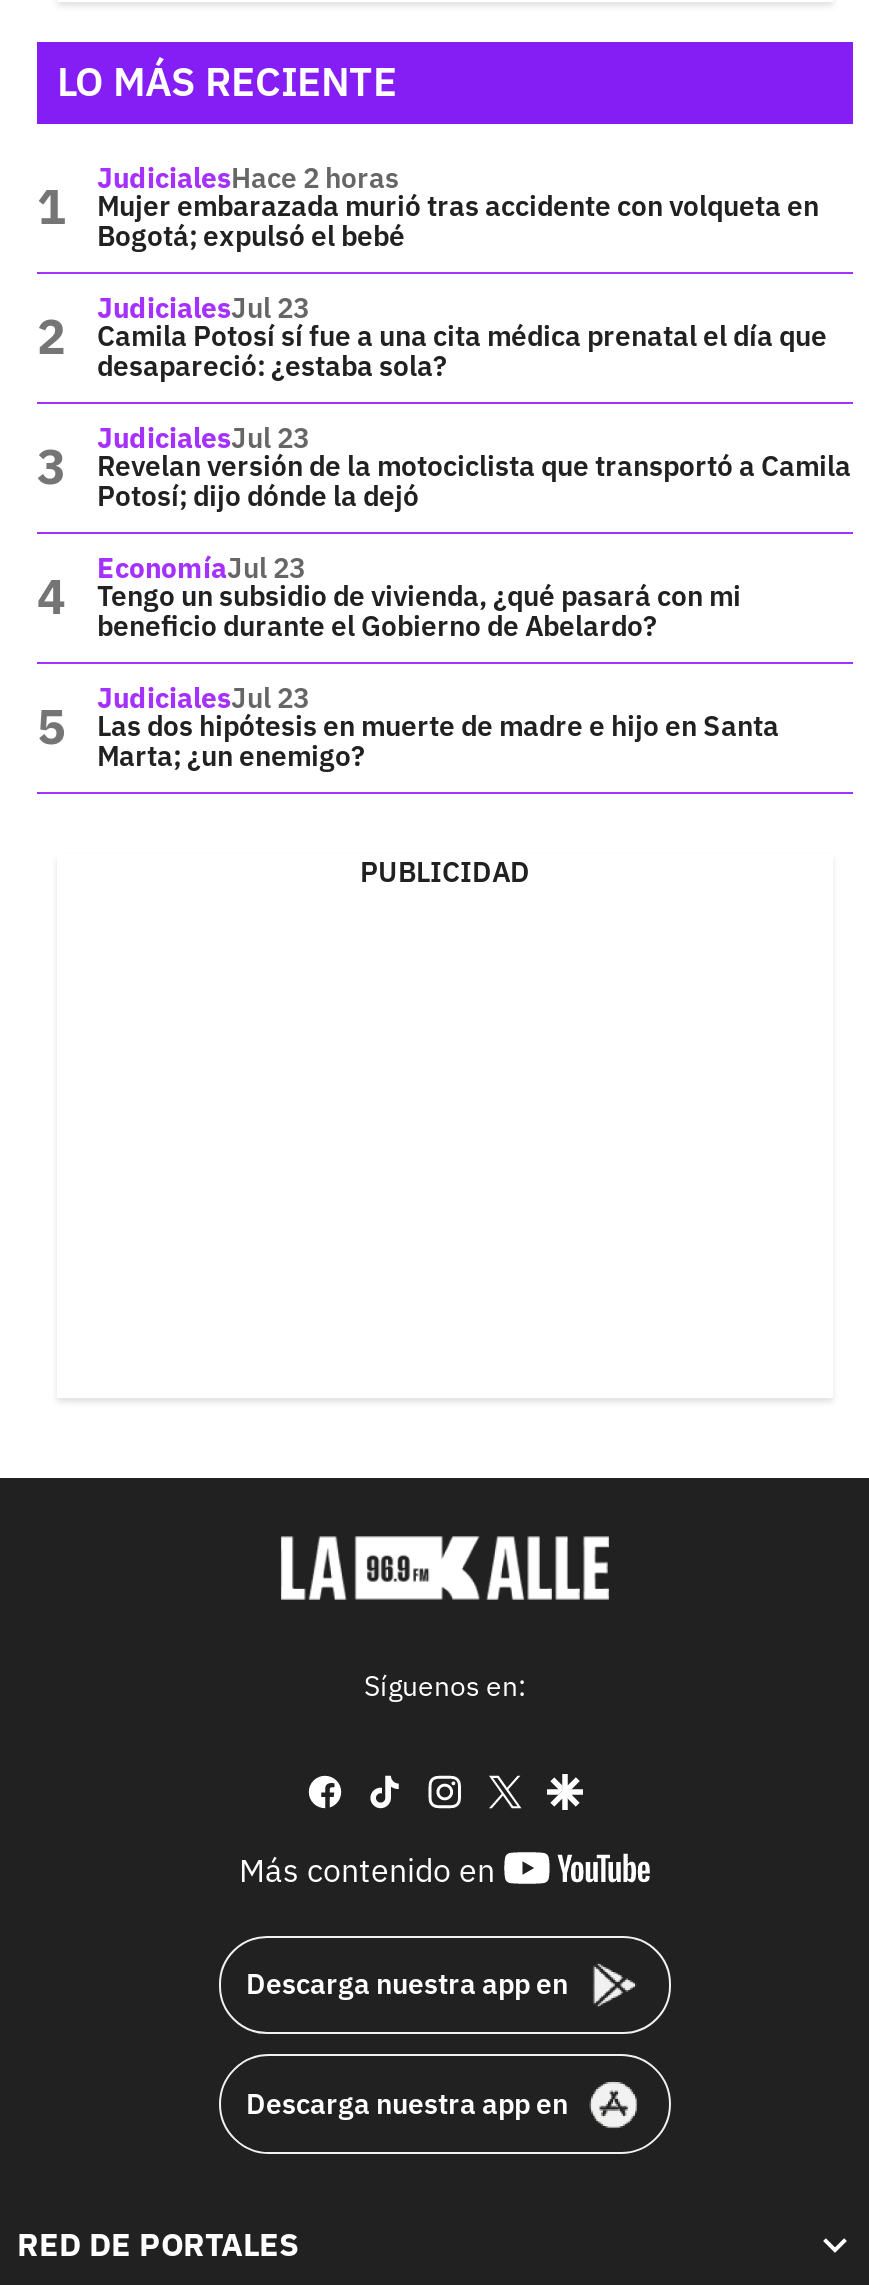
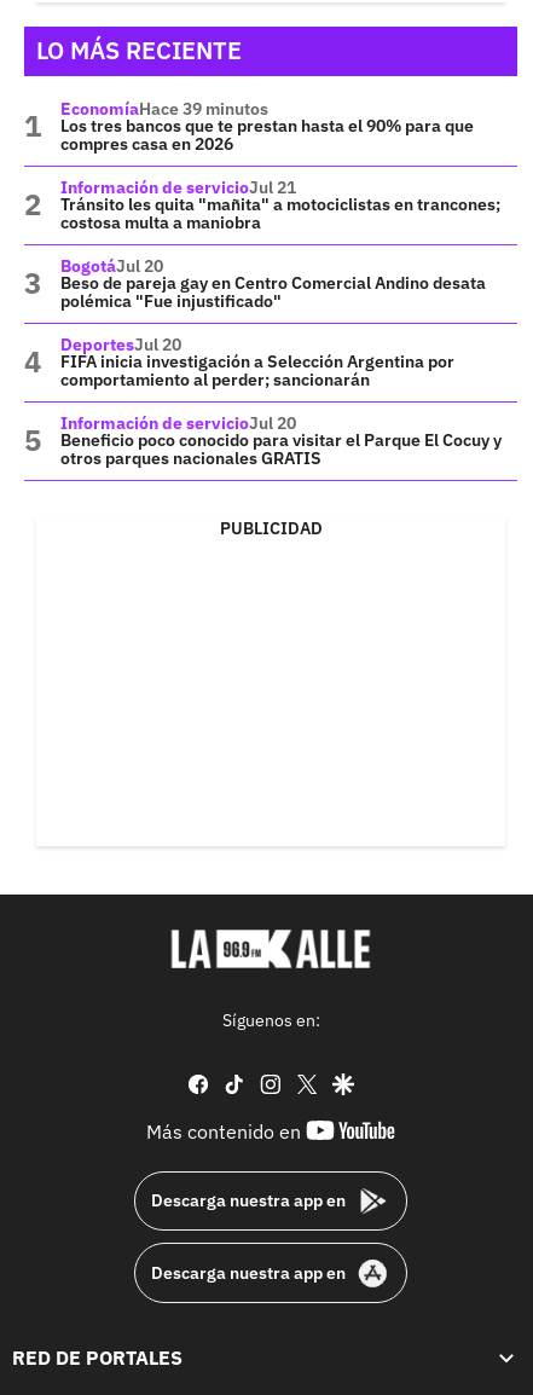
- JudicialesHace 2 horas
- Mujer embarazada murió tras accidente con volqueta en
- Bogotá; expulsó el bebé
+ EconomíaHace 39 minutos
+ Los tres bancos que te prestan hasta el 90% para que
+ compres casa en 2026

- JudicialesJul 23
- Camila Potosí sí fue a una cita médica prenatal el día que
- desapareció: ¿estaba sola?
+ Información de servicioJul 21
+ Tránsito les quita "mañita" a motociclistas en trancones;
+ costosa multa a maniobra

- JudicialesJul 23
- Revelan versión de la motociclista que transportó a Camila
- Potosí; dijo dónde la dejó
+ BogotáJul 20
+ Beso de pareja gay en Centro Comercial Andino desata
+ polémica "Fue injustificado"

- EconomíaJul 23
- Tengo un subsidio de vivienda, ¿qué pasará con mi
- beneficio durante el Gobierno de Abelardo?
+ DeportesJul 20
+ FIFA inicia investigación a Selección Argentina por
+ comportamiento al perder; sancionarán

- JudicialesJul 23
- Las dos hipótesis en muerte de madre e hijo en Santa
- Marta; ¿un enemigo?
+ Información de servicioJul 20
+ Beneficio poco conocido para visitar el Parque El Cocuy y
+ otros parques nacionales GRATIS
